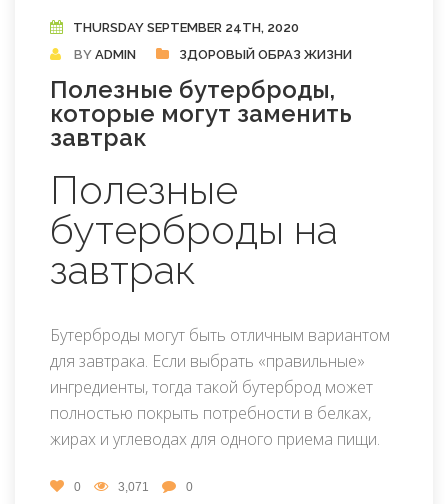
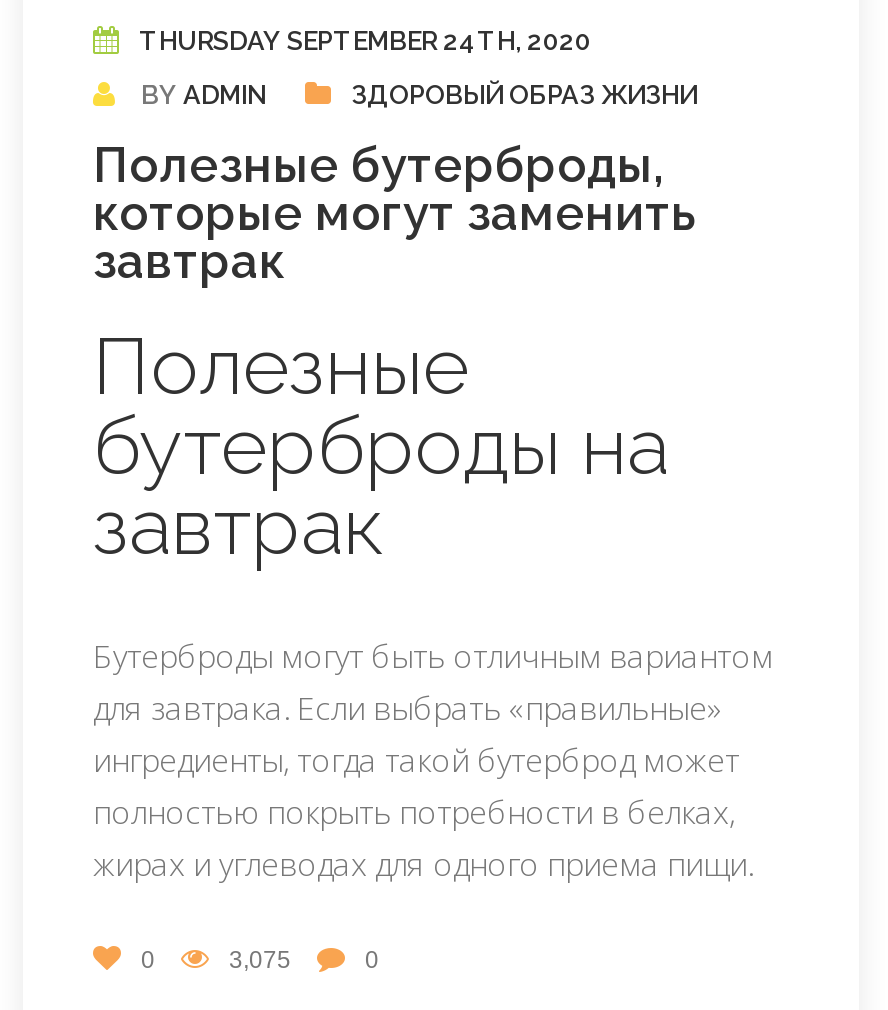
- 3,071
+ 3,075
